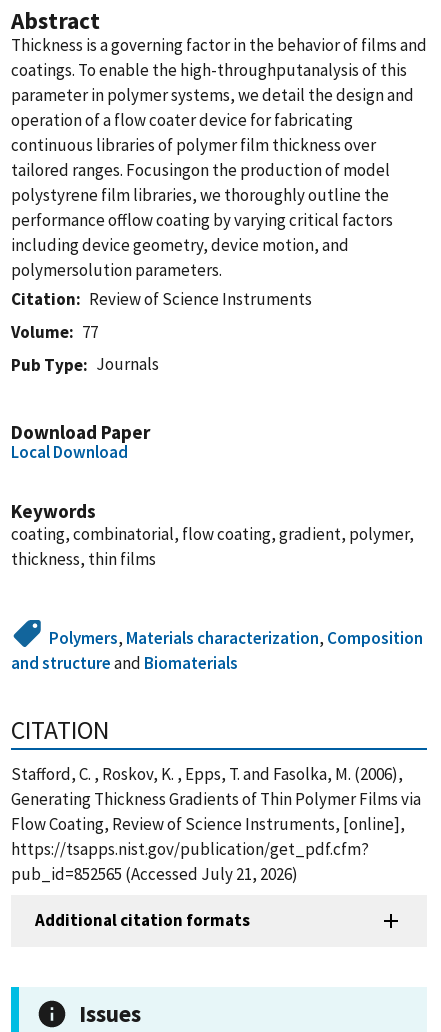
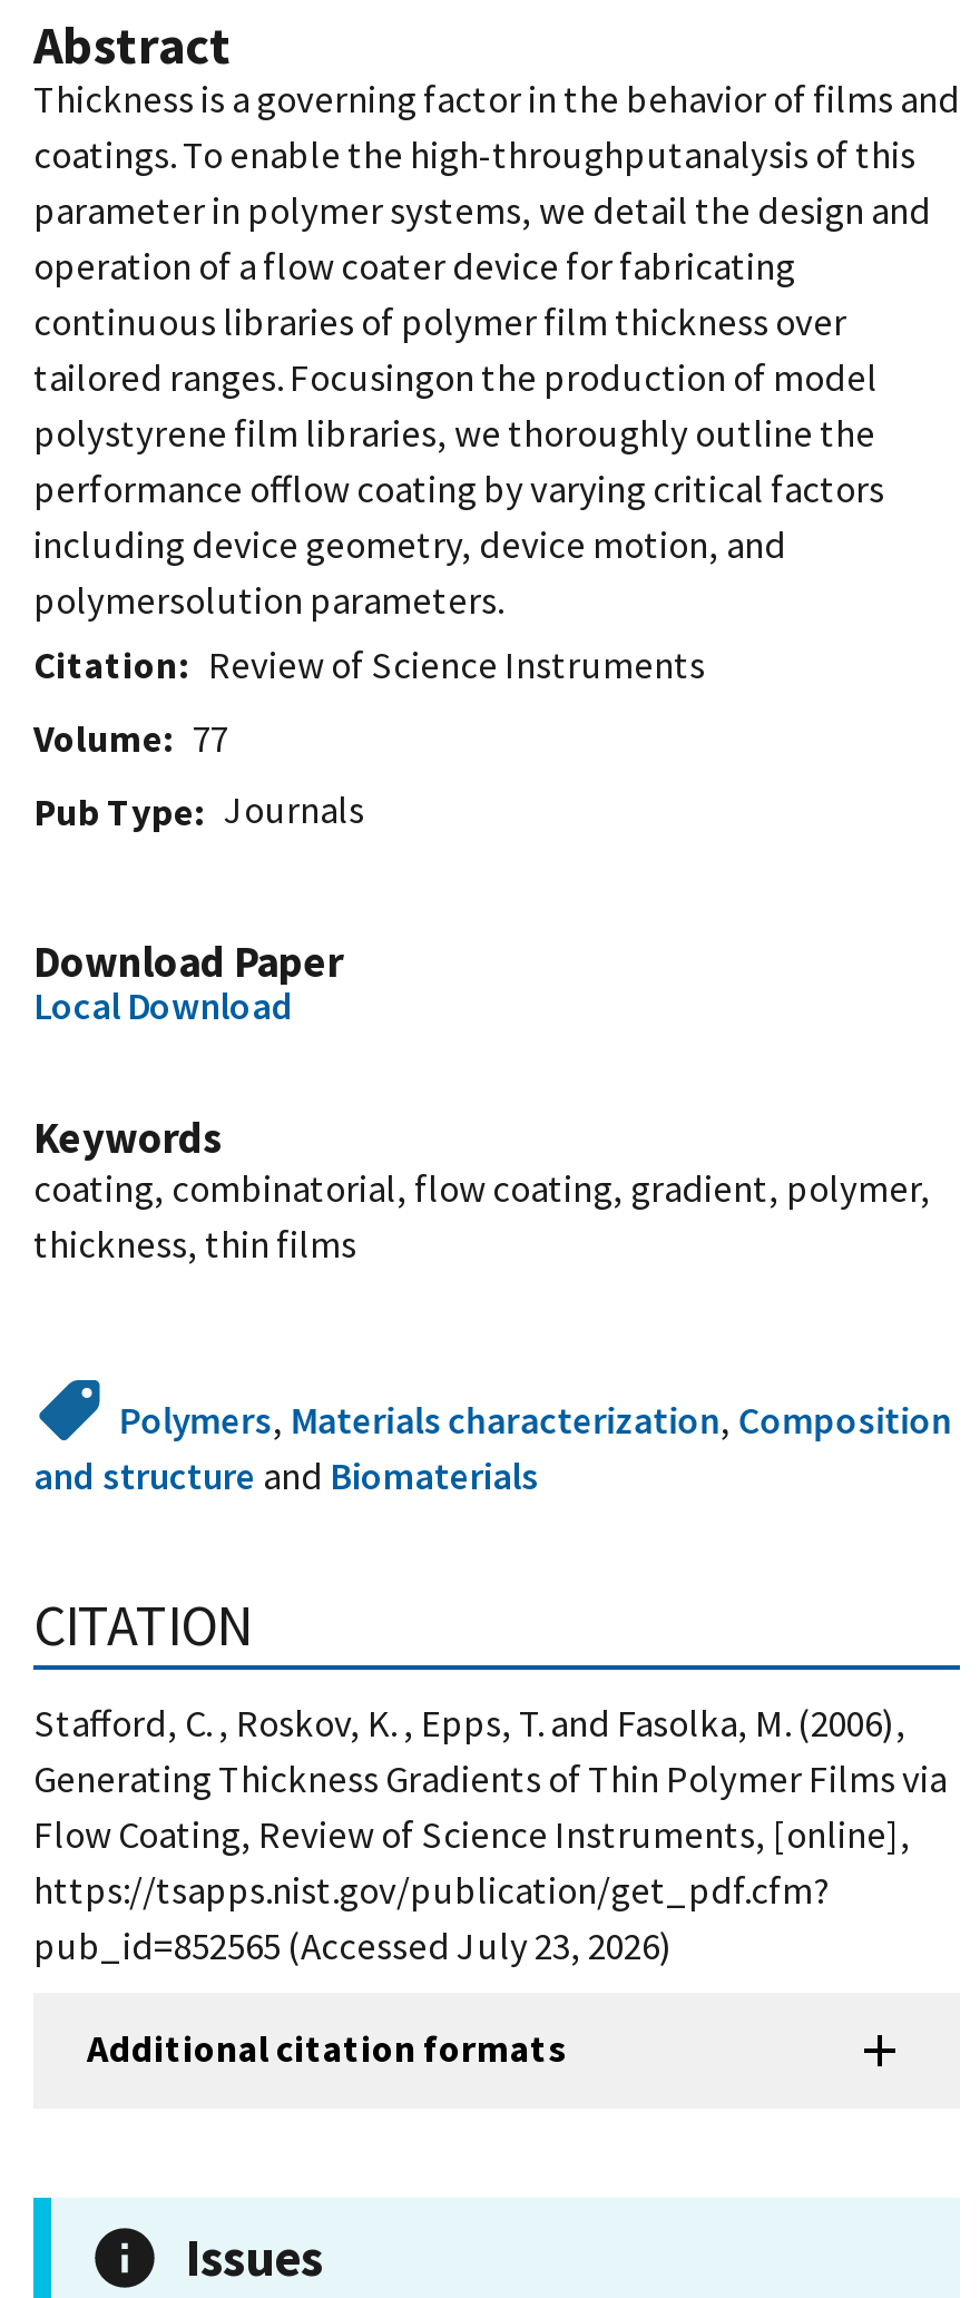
- pub_id=852565 (Accessed July 21, 2026)
+ pub_id=852565 (Accessed July 23, 2026)
